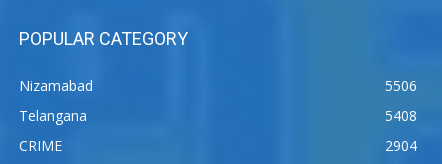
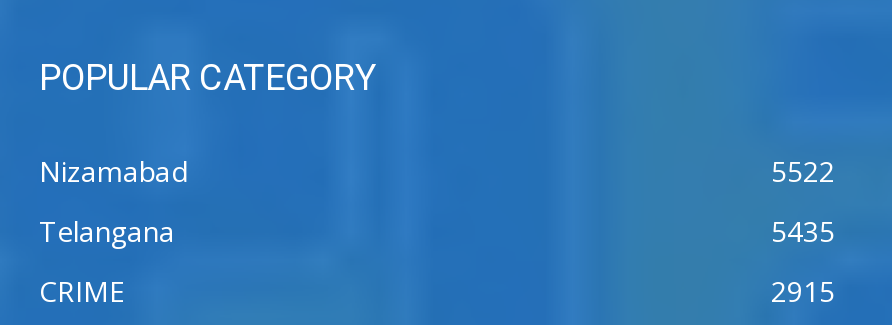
- 5506
+ 5522

- 5408
+ 5435

- 2904
+ 2915
